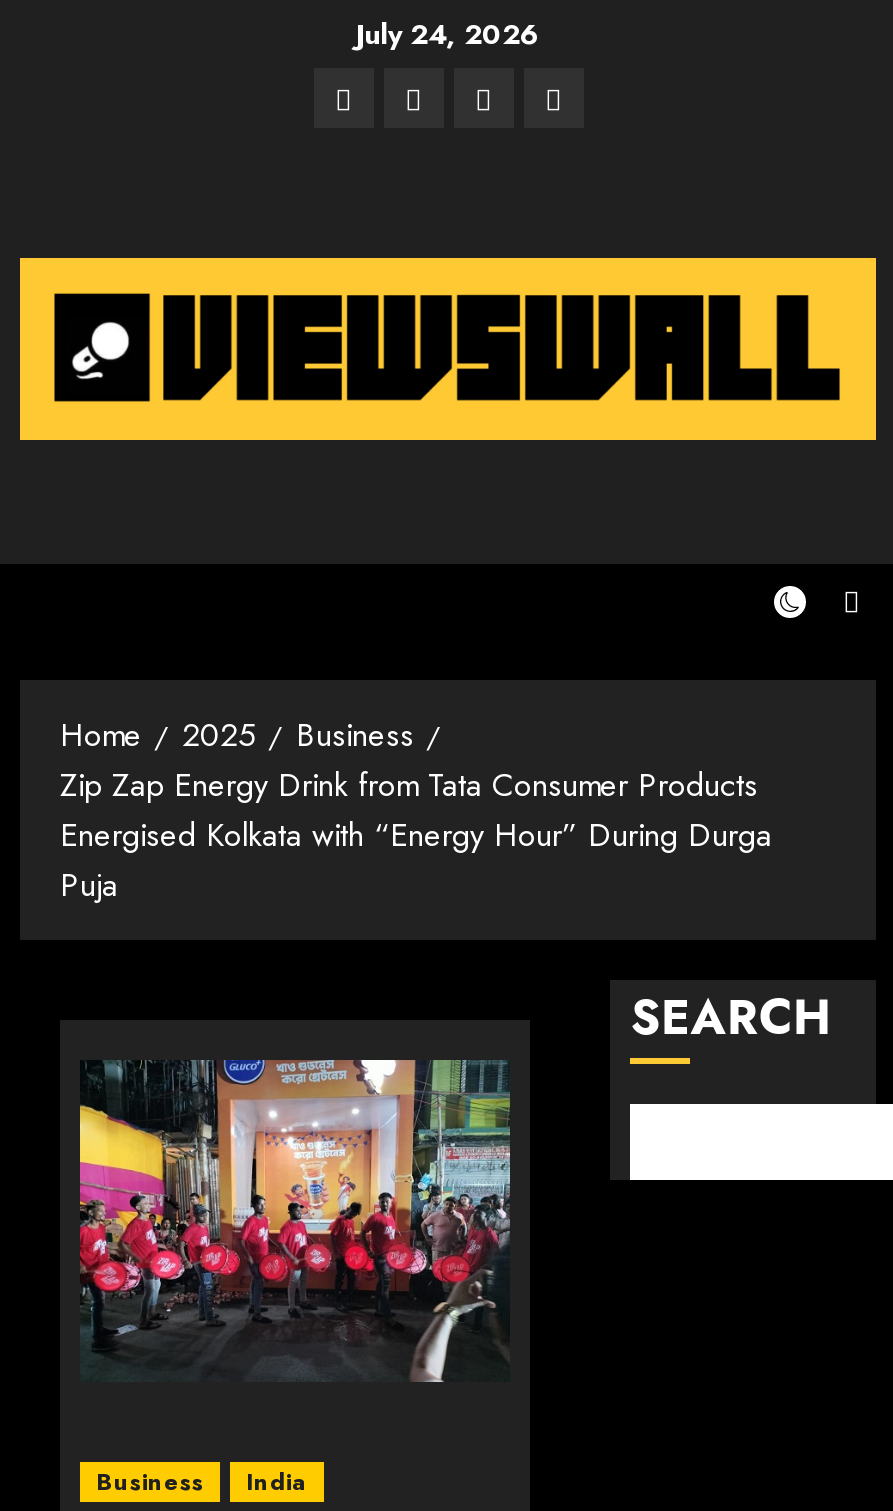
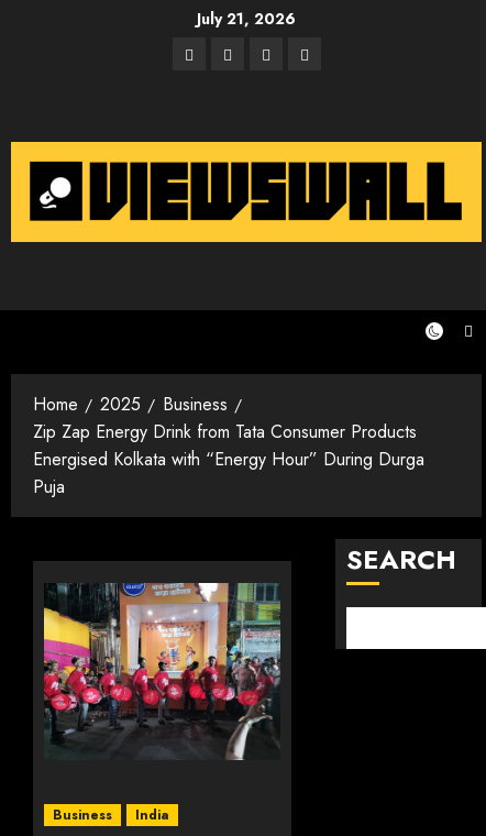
- July 24, 2026
+ July 21, 2026
